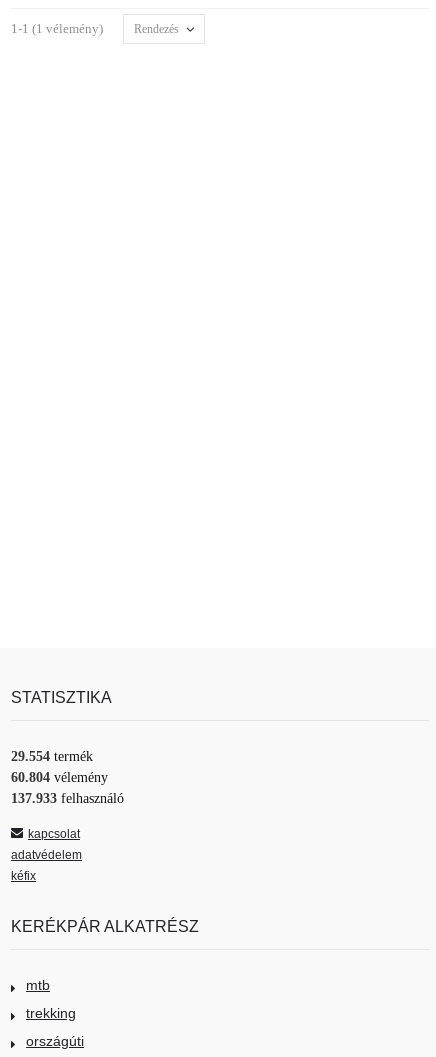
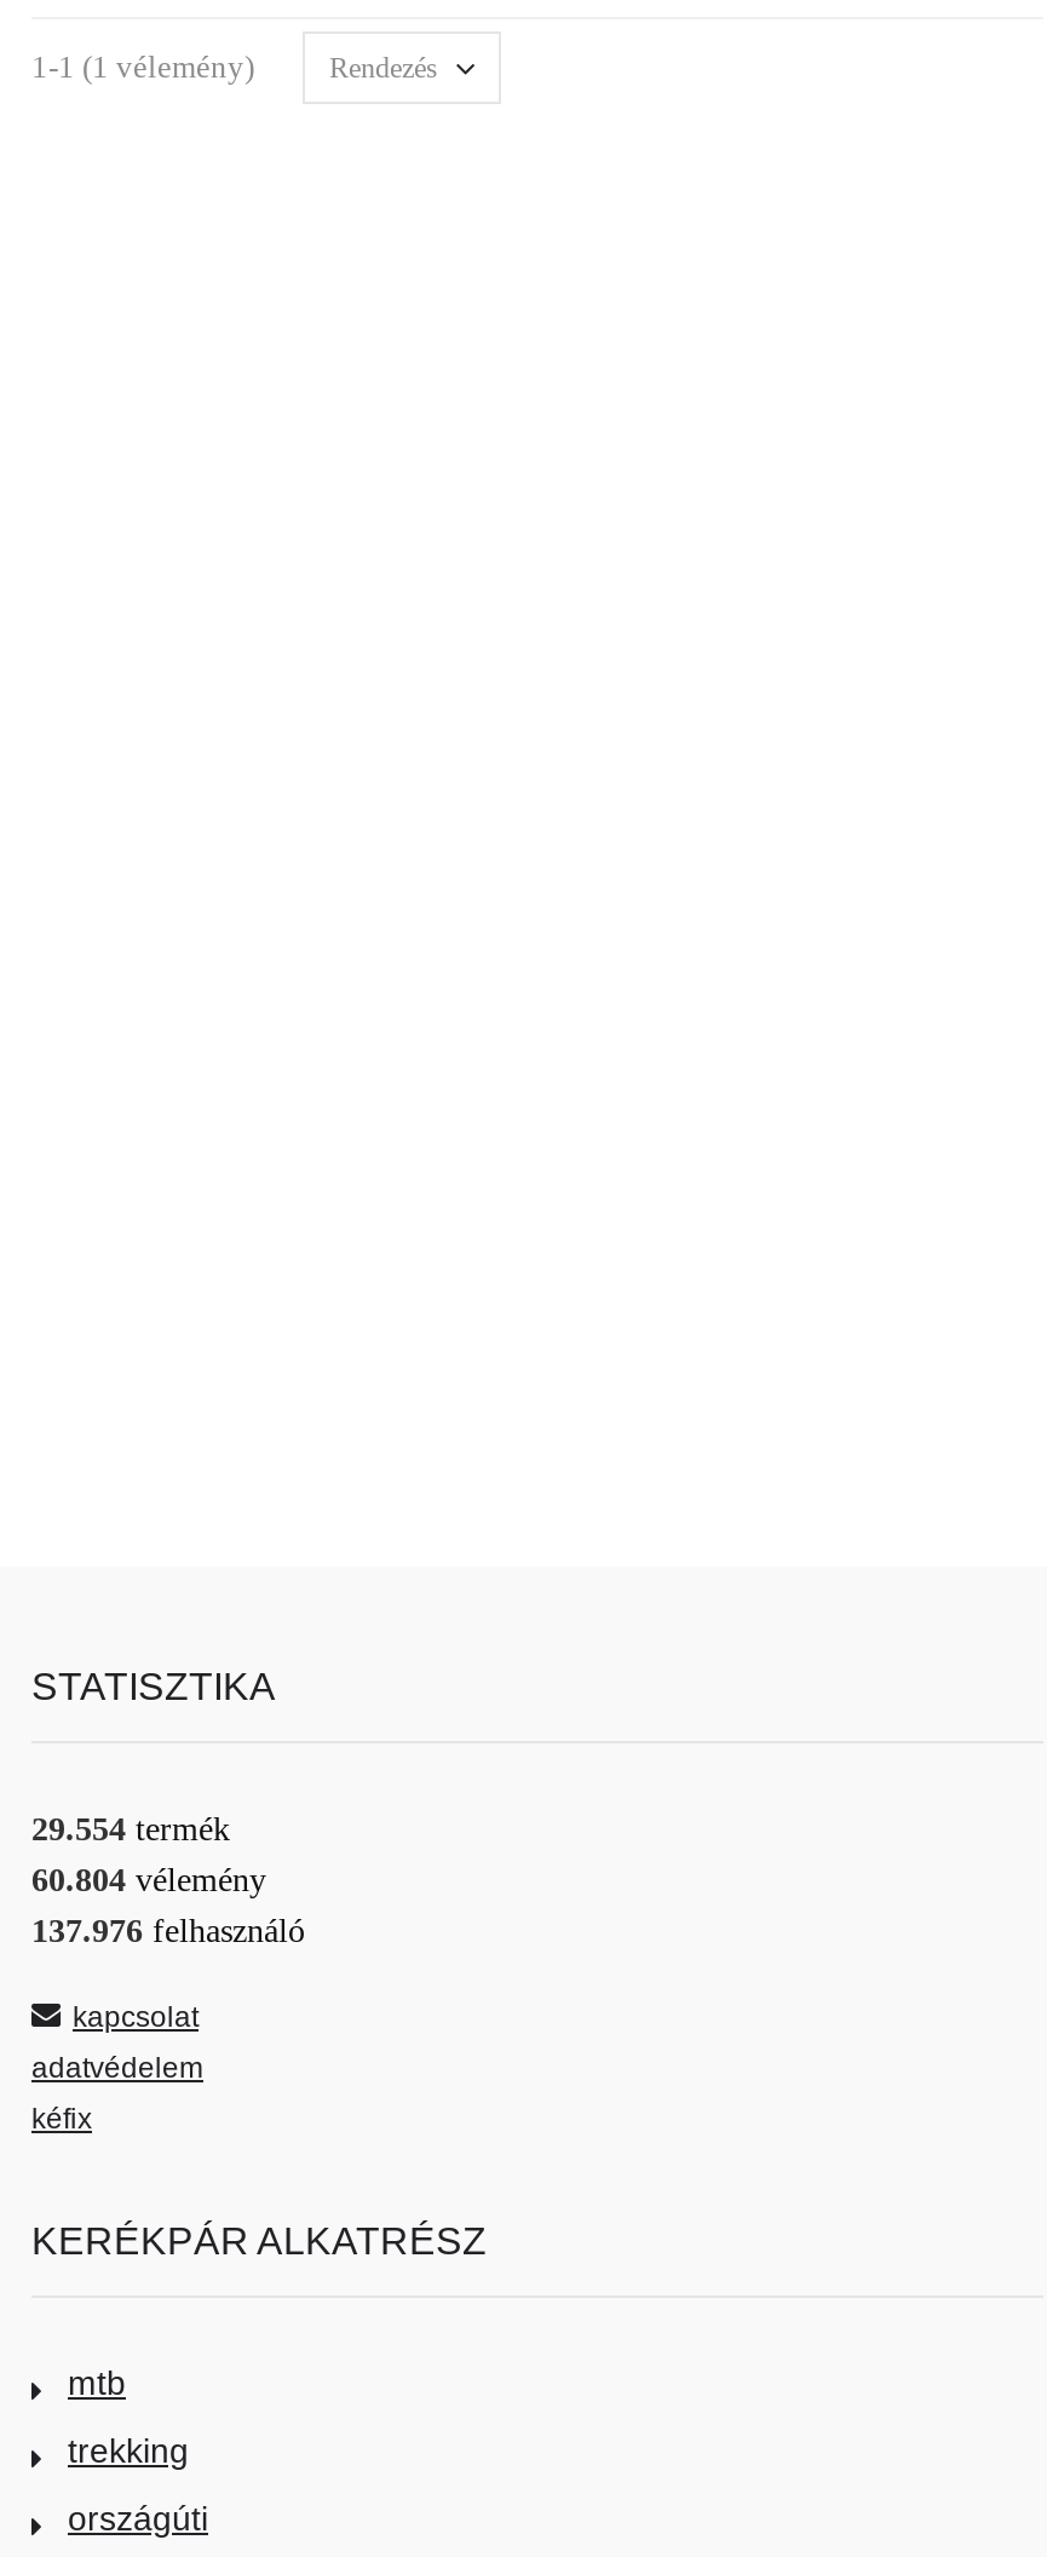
- 137.933 felhasználó
+ 137.976 felhasználó
